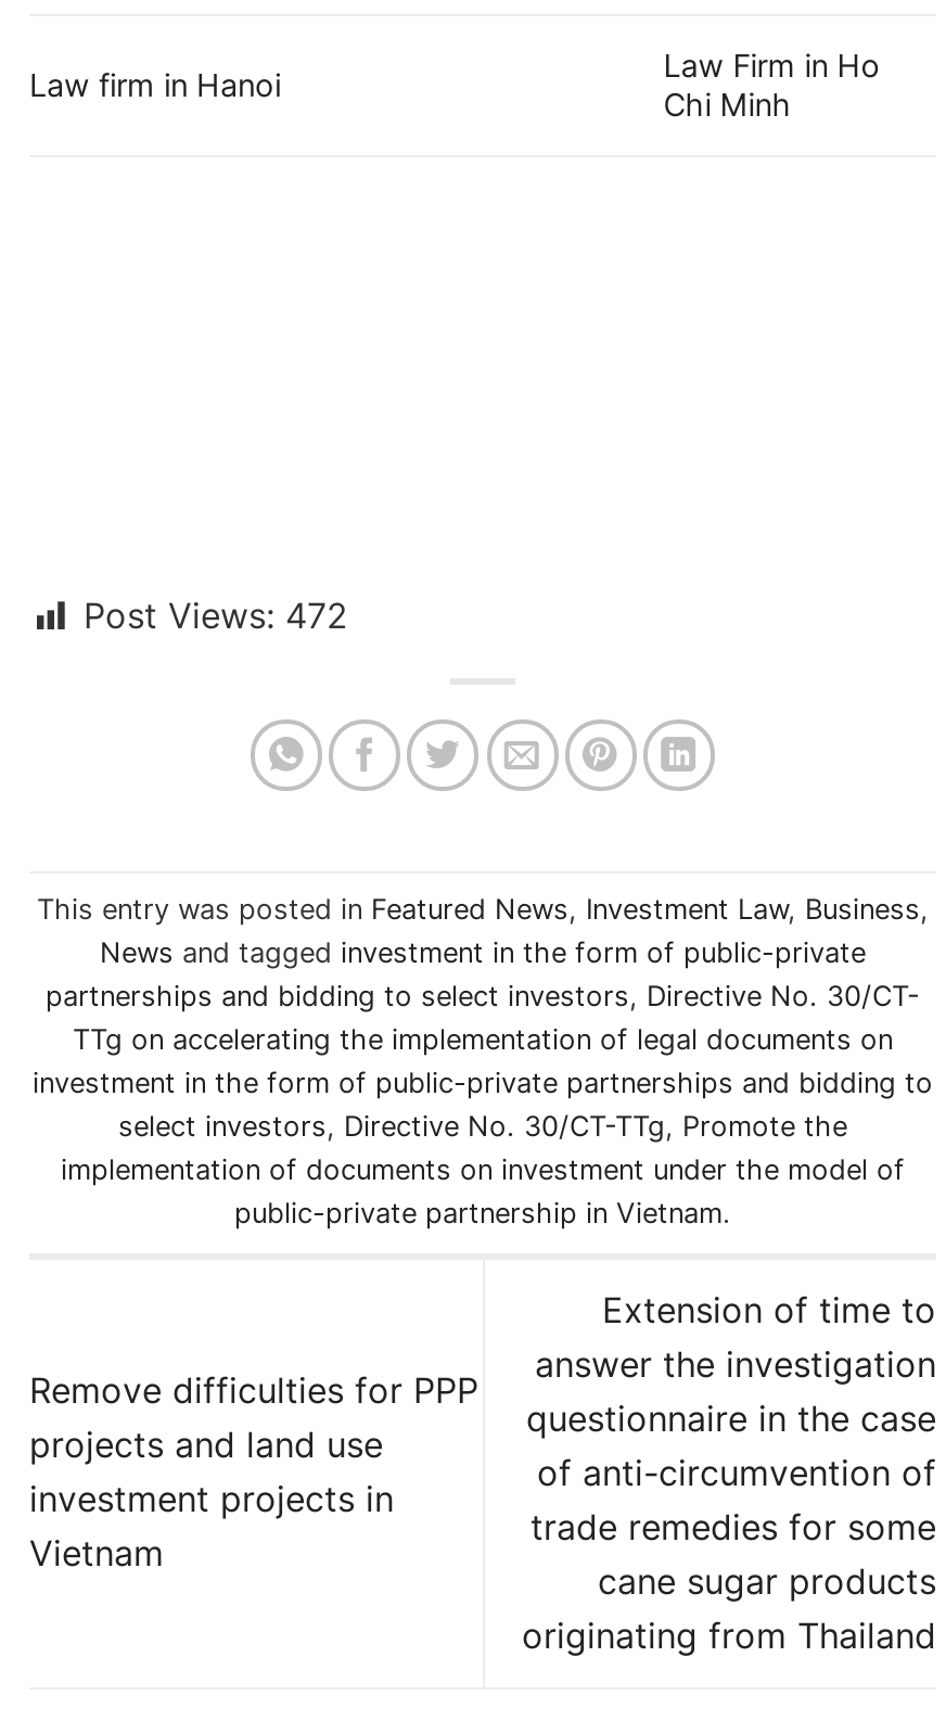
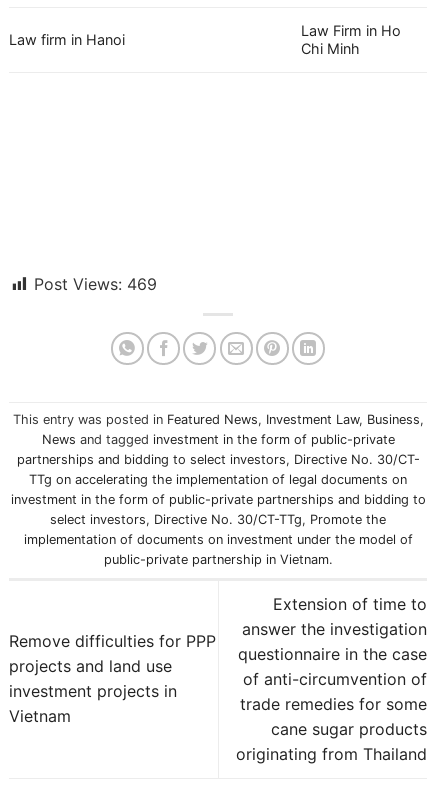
- Post Views: 472
+ Post Views: 469
